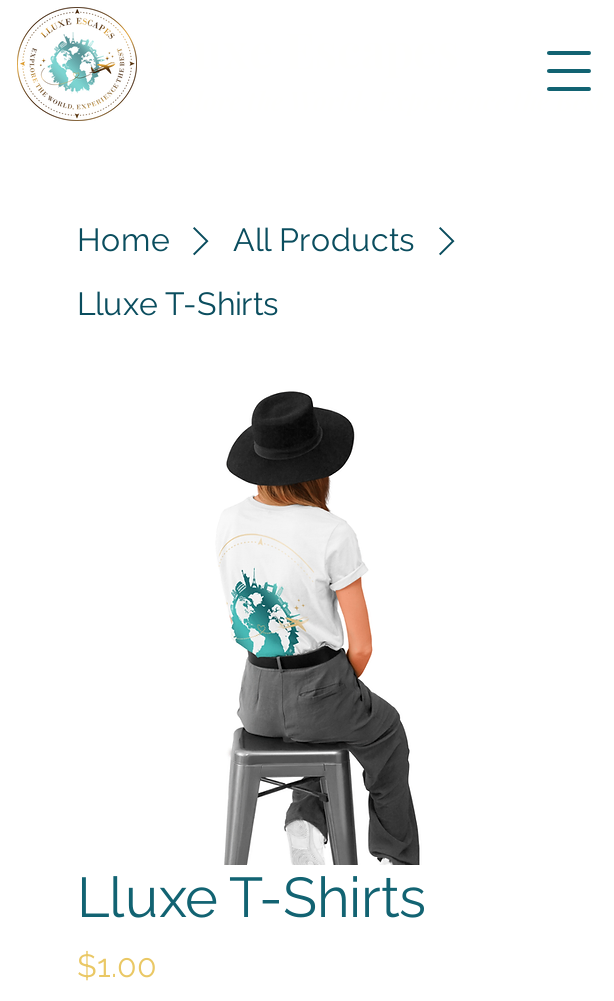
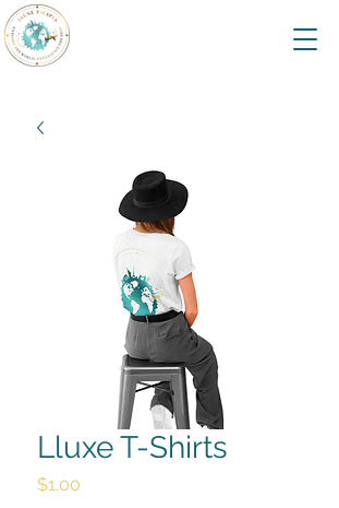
- Home
- All Products
- Lluxe T-Shirts
